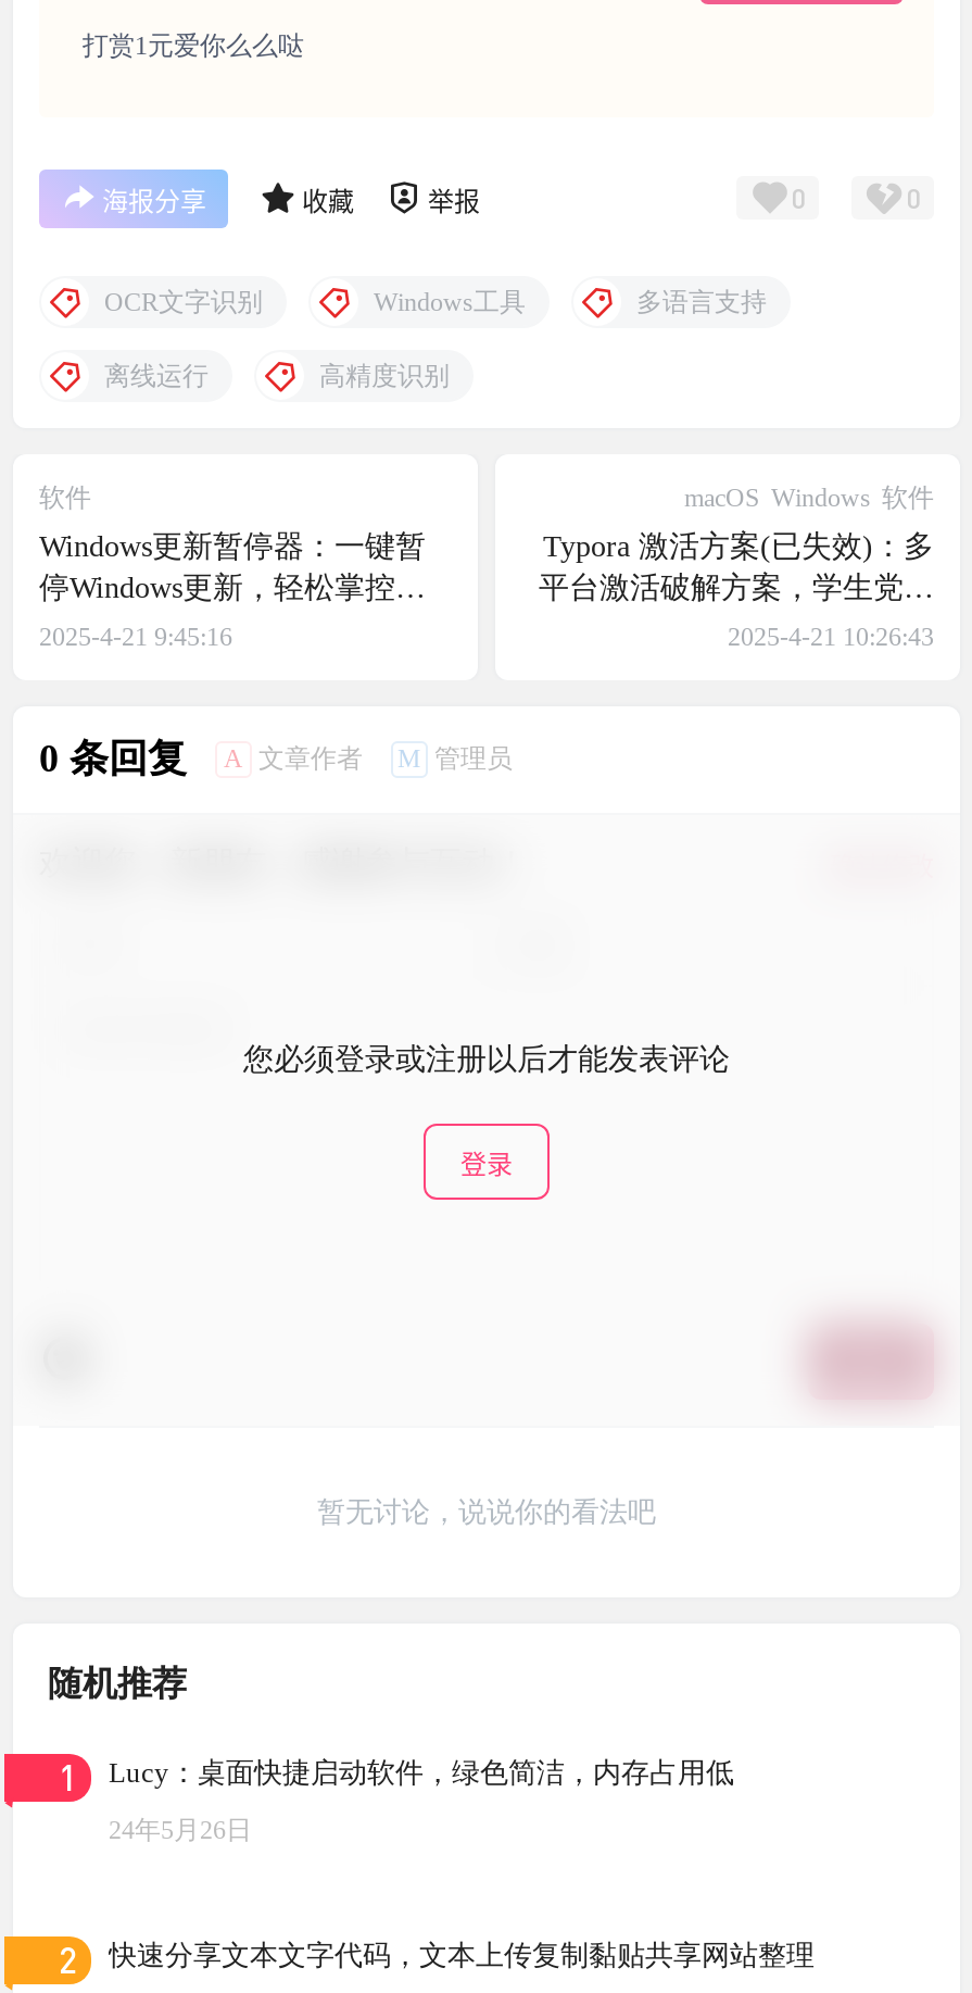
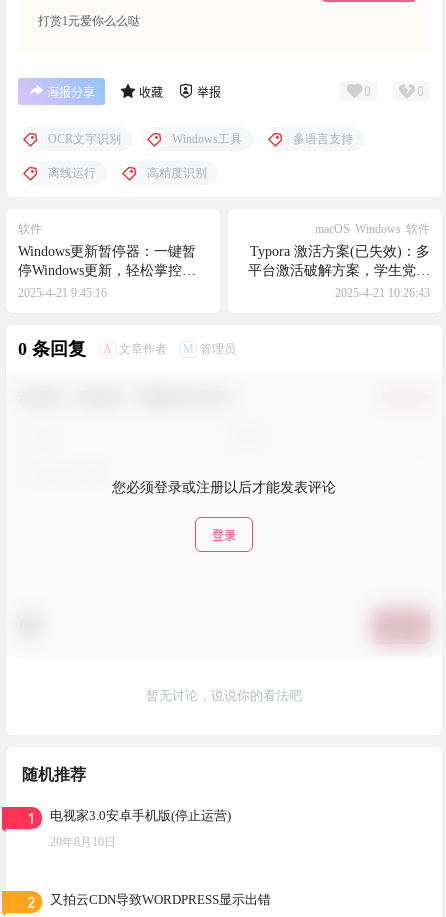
- Lucy：桌面快捷启动软件，绿色简洁，内存占用低
+ 电视家3.0安卓手机版(停止运营)

- 24年5月26日
+ 20年8月10日

- 快速分享文本文字代码，文本上传复制黏贴共享网站整理
+ 又拍云CDN导致WORDPRESS显示出错
